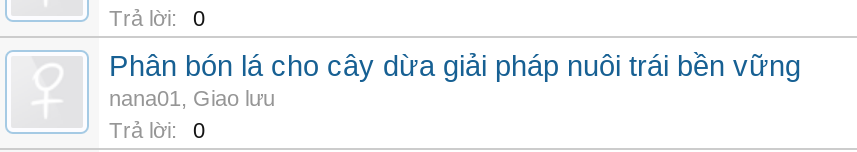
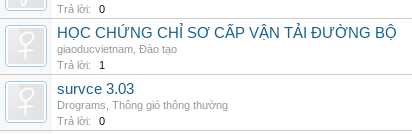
- Phân bón lá cho cây dừa giải pháp nuôi trái bền vững
- nana01, Giao lưu
+ HỌC CHỨNG CHỈ SƠ CẤP VẬN TẢI ĐƯỜNG BỘ
+ giaoducvietnam, Đào tạo
+ Trả lời:
+ 1
+ survce 3.03
+ Drograms, Thông gió thông thường
